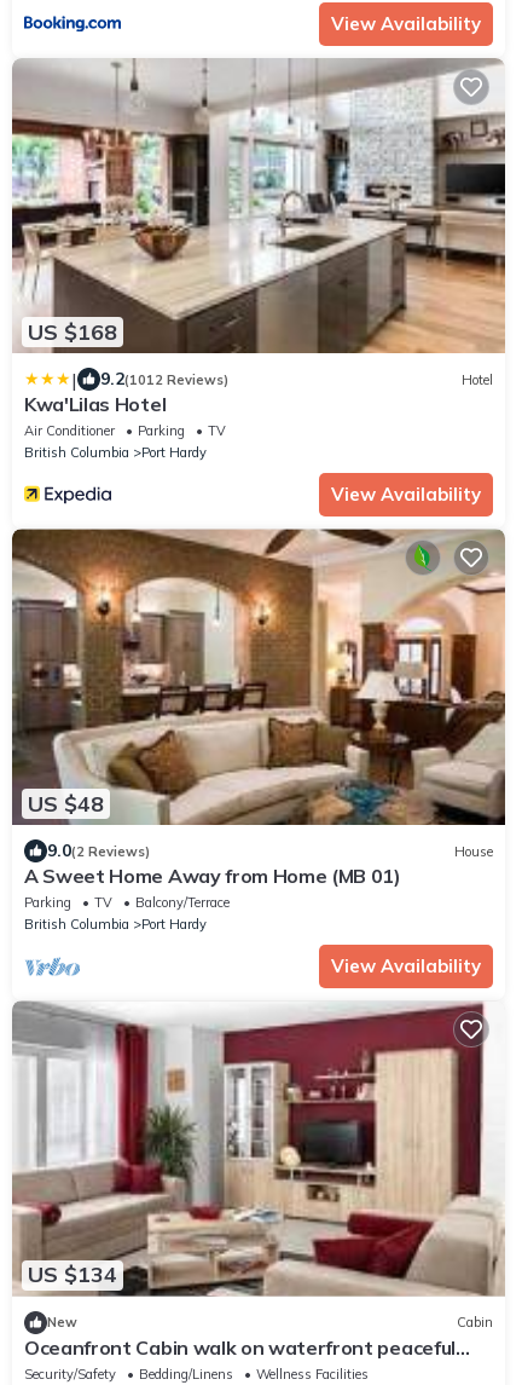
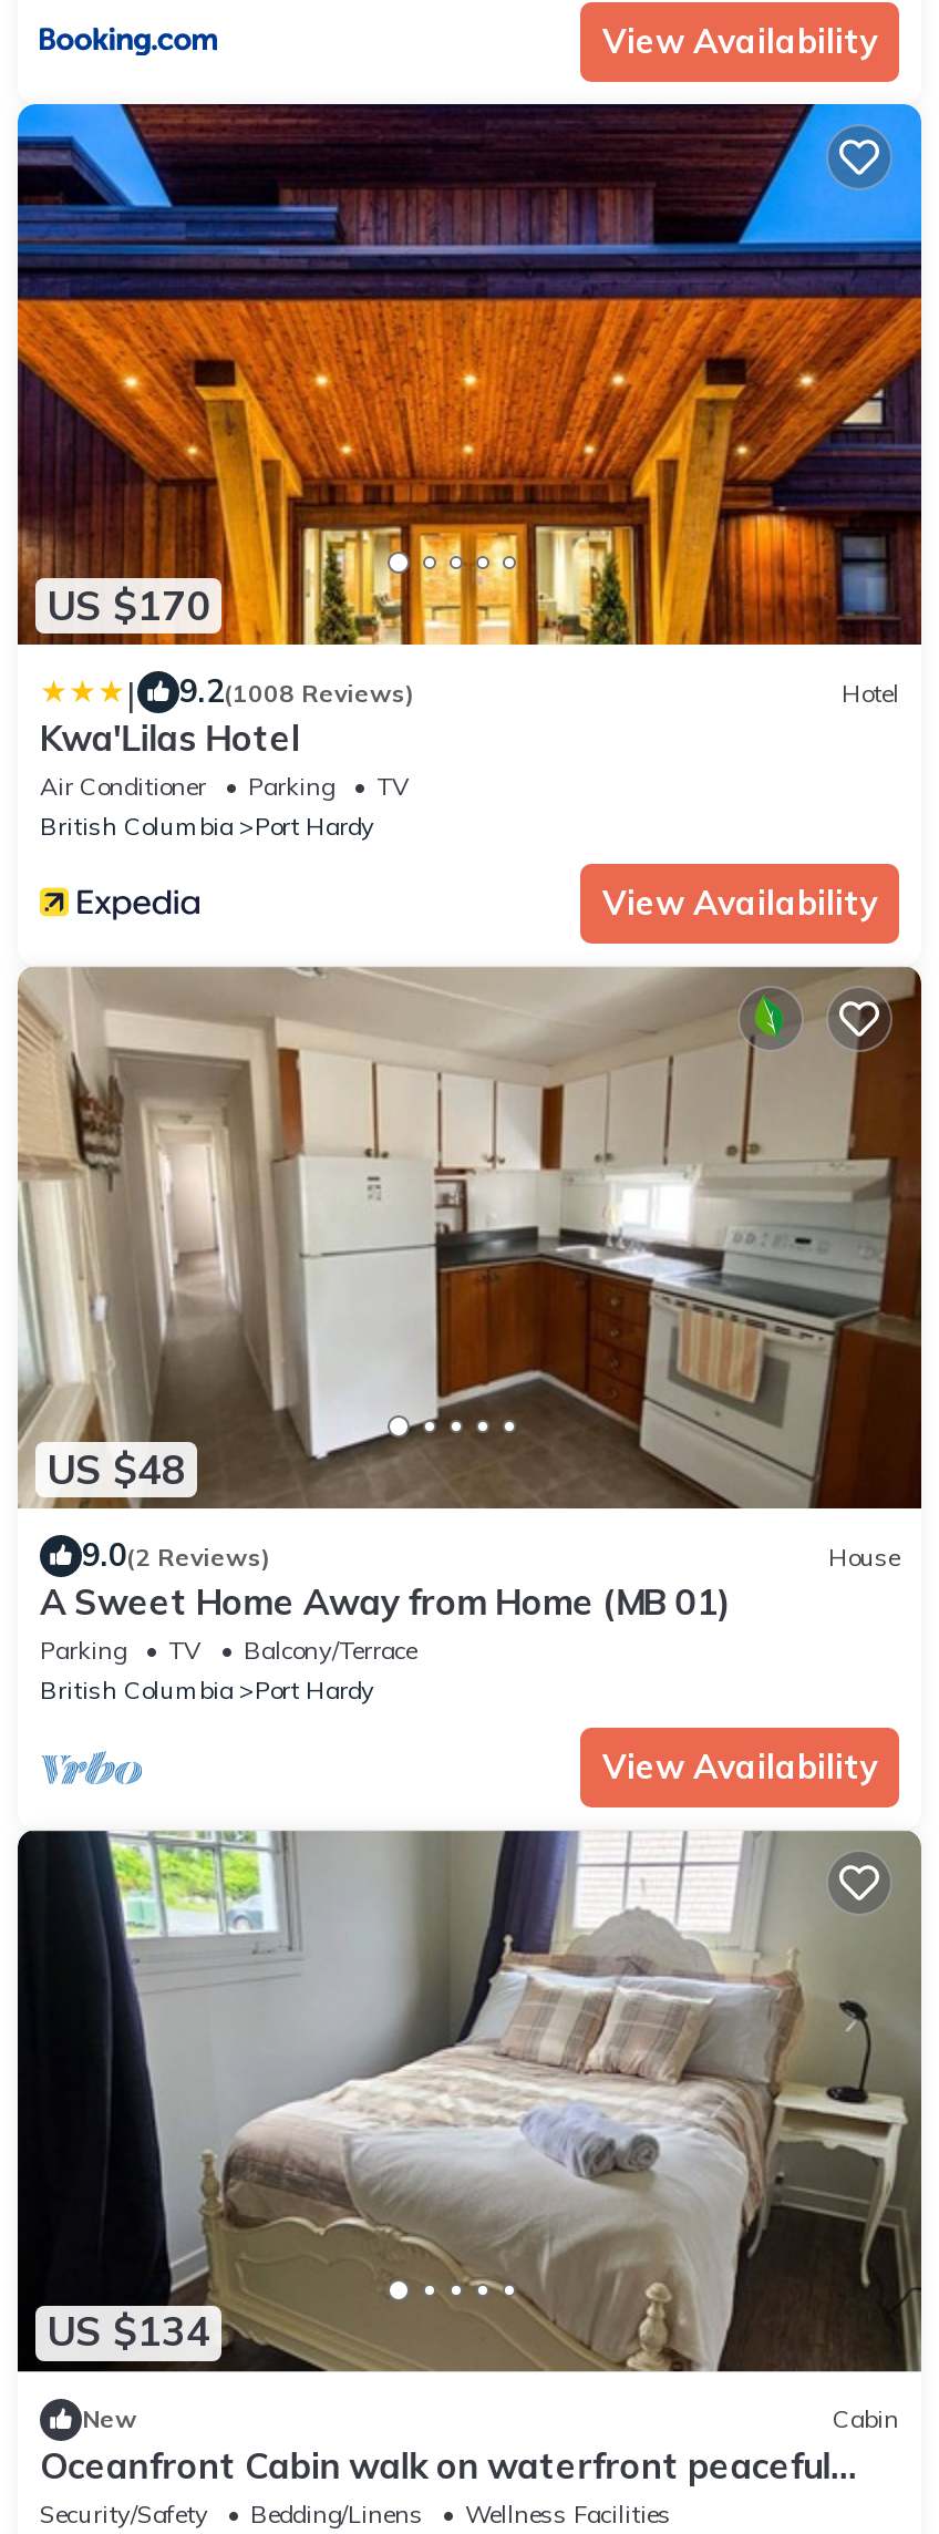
- [image]
- US $168
+ [image]
+ US $170

- 9.2(1012 Reviews)
+ 9.2(1008 Reviews)

- [image]
+ [image]

- [image]
+ [image]
